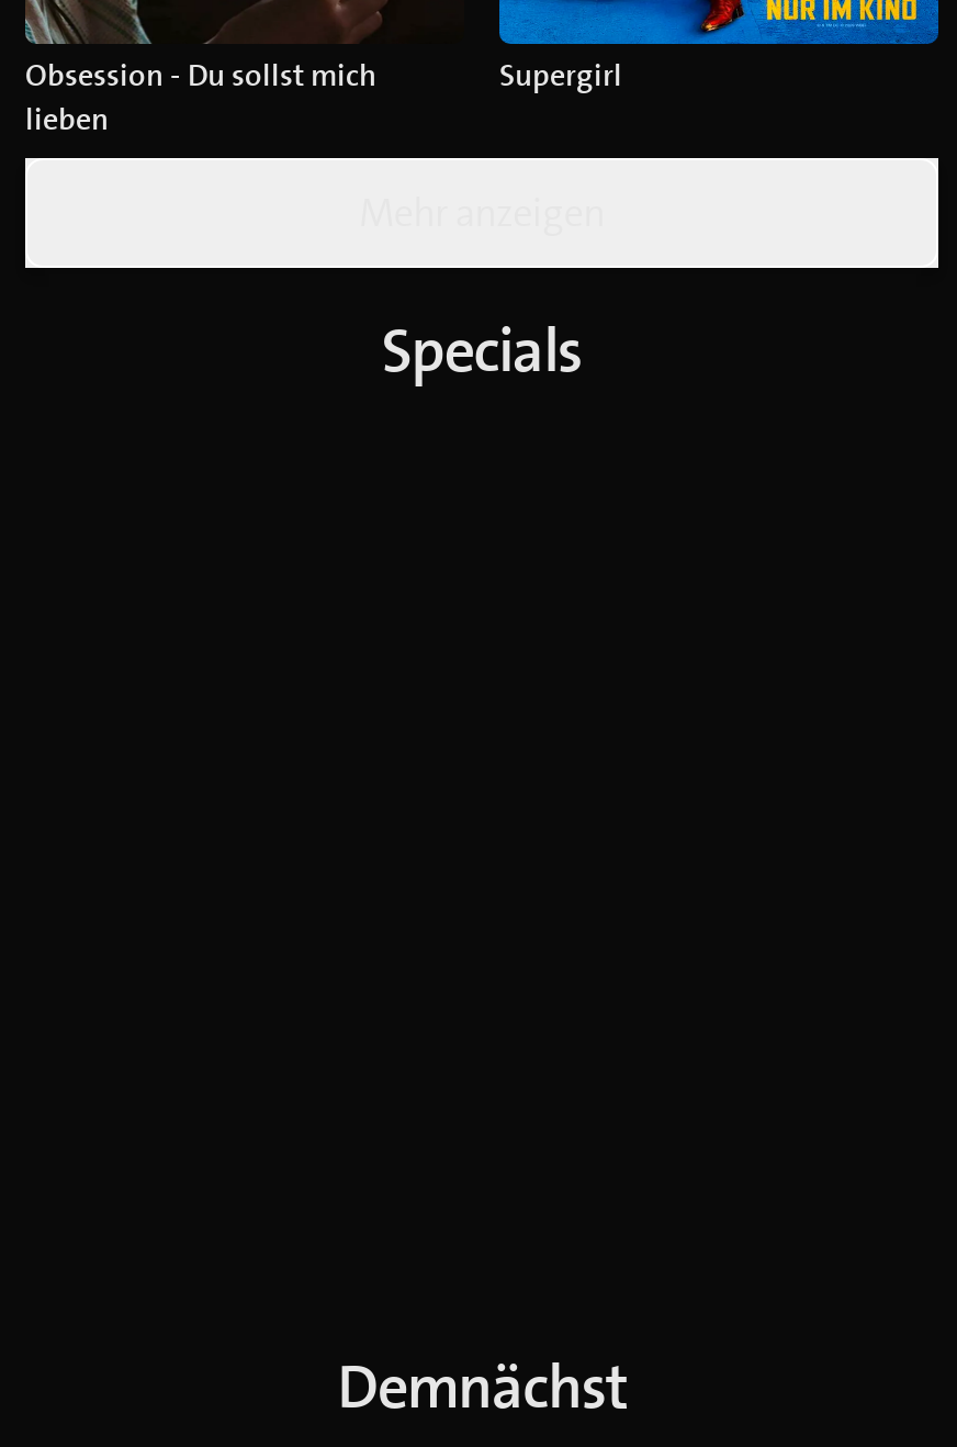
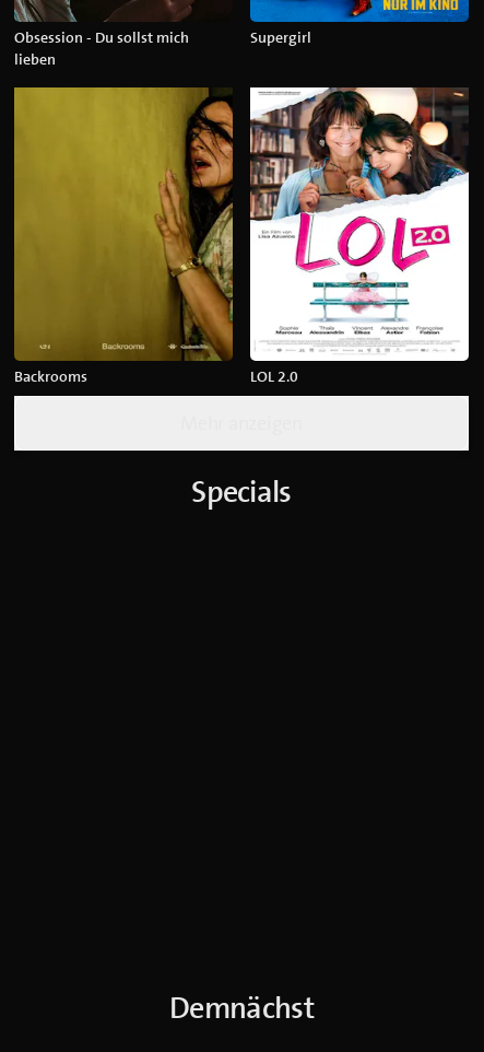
+ [image]
+ Backrooms
+ LOL 2.0

+ [image]
